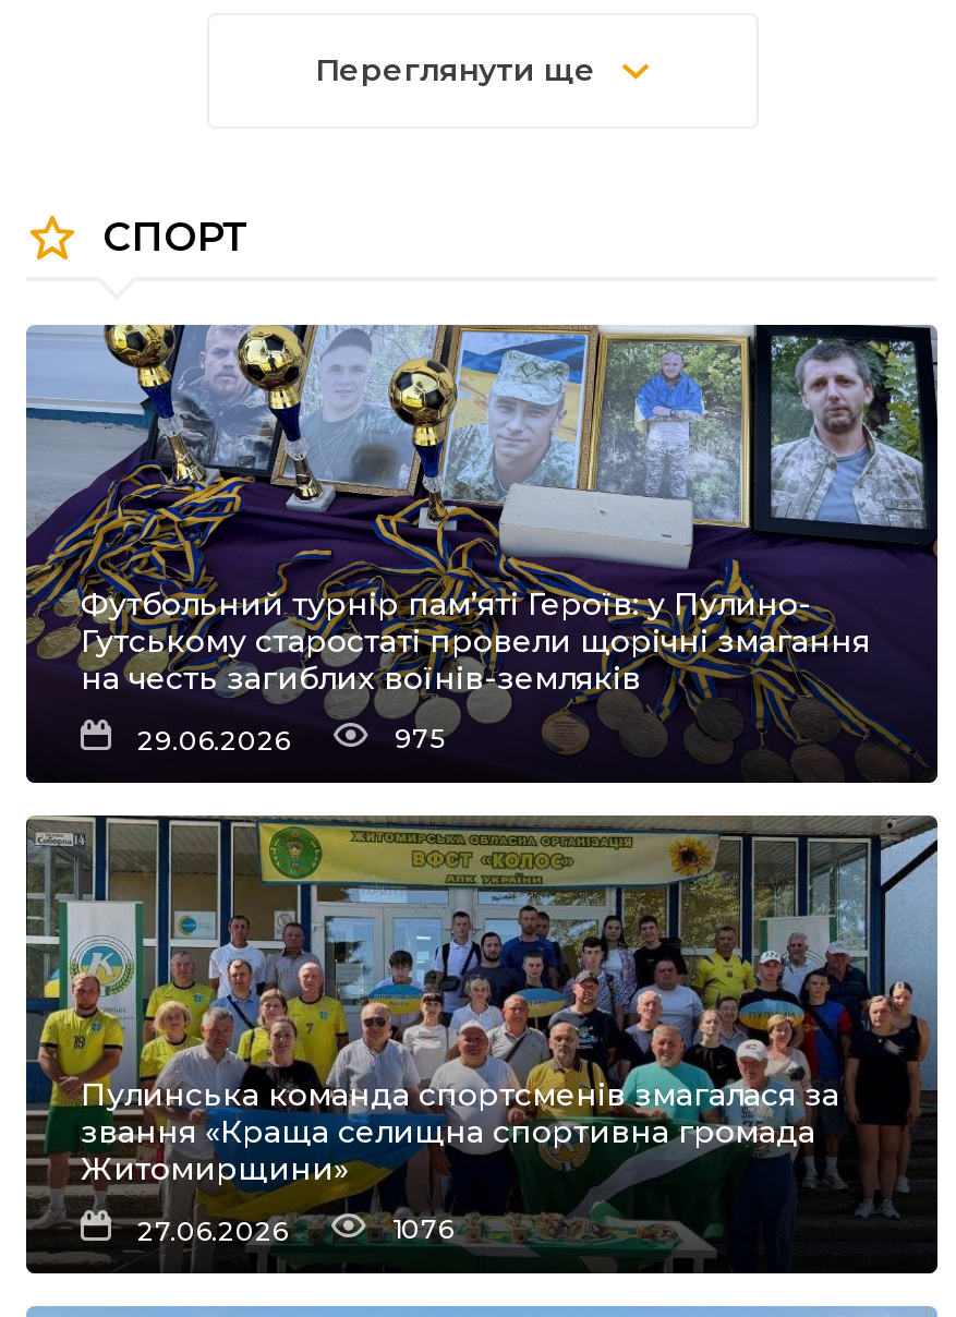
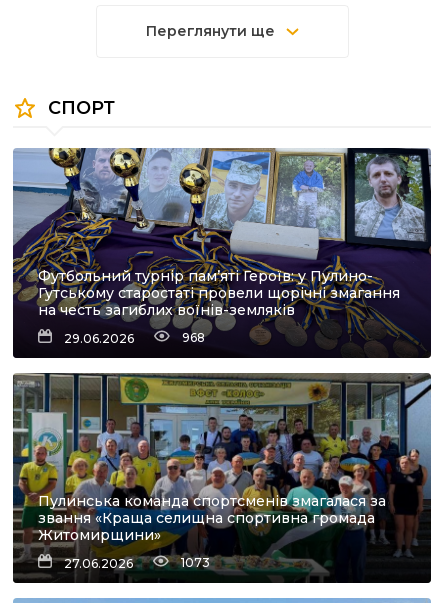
- 975
+ 968

- 1076
+ 1073
